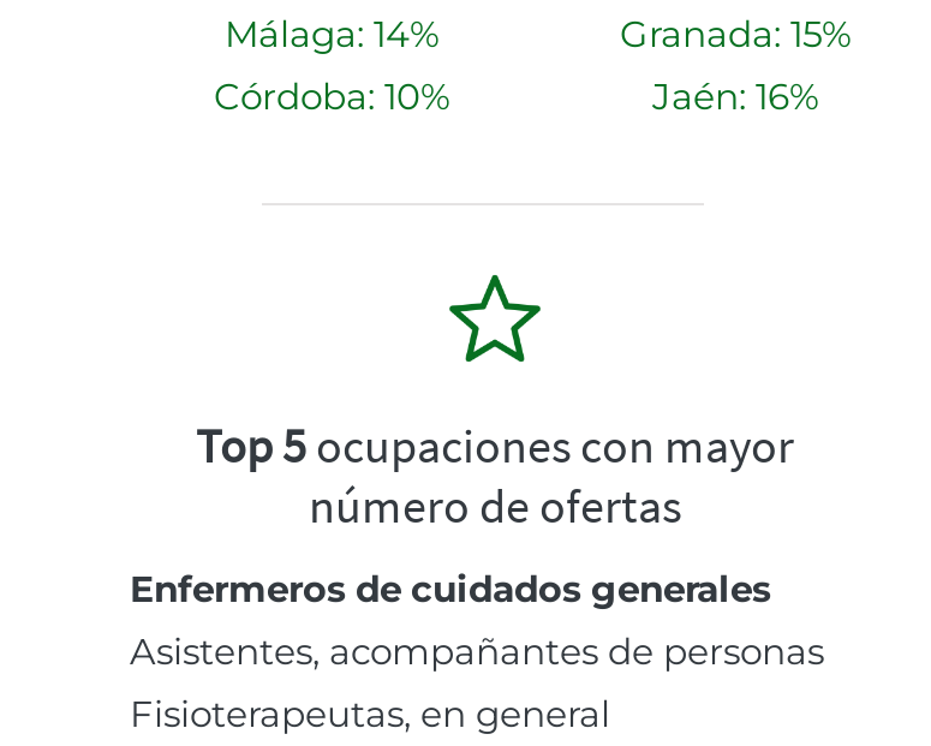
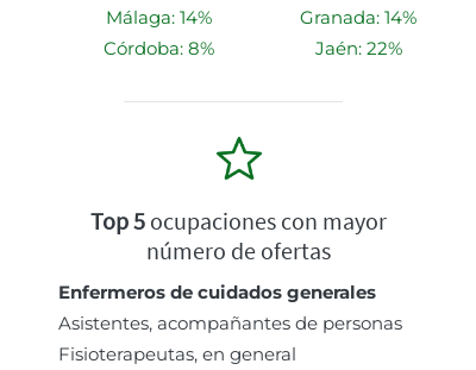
- Granada: 15%
+ Granada: 14%

- Córdoba: 10%
+ Córdoba: 8%

- Jaén: 16%
+ Jaén: 22%
